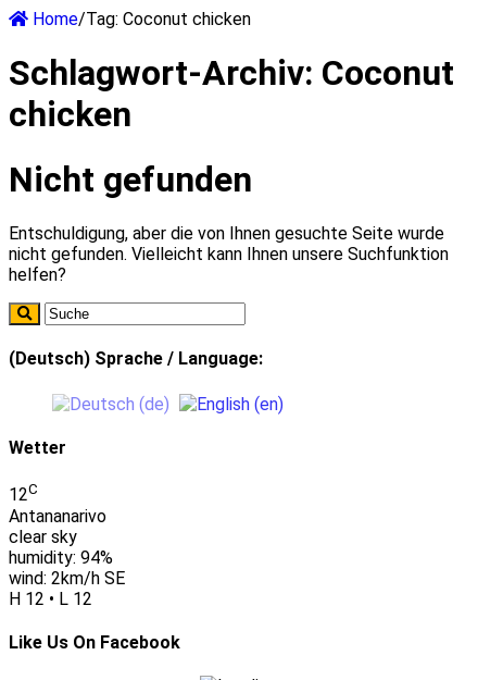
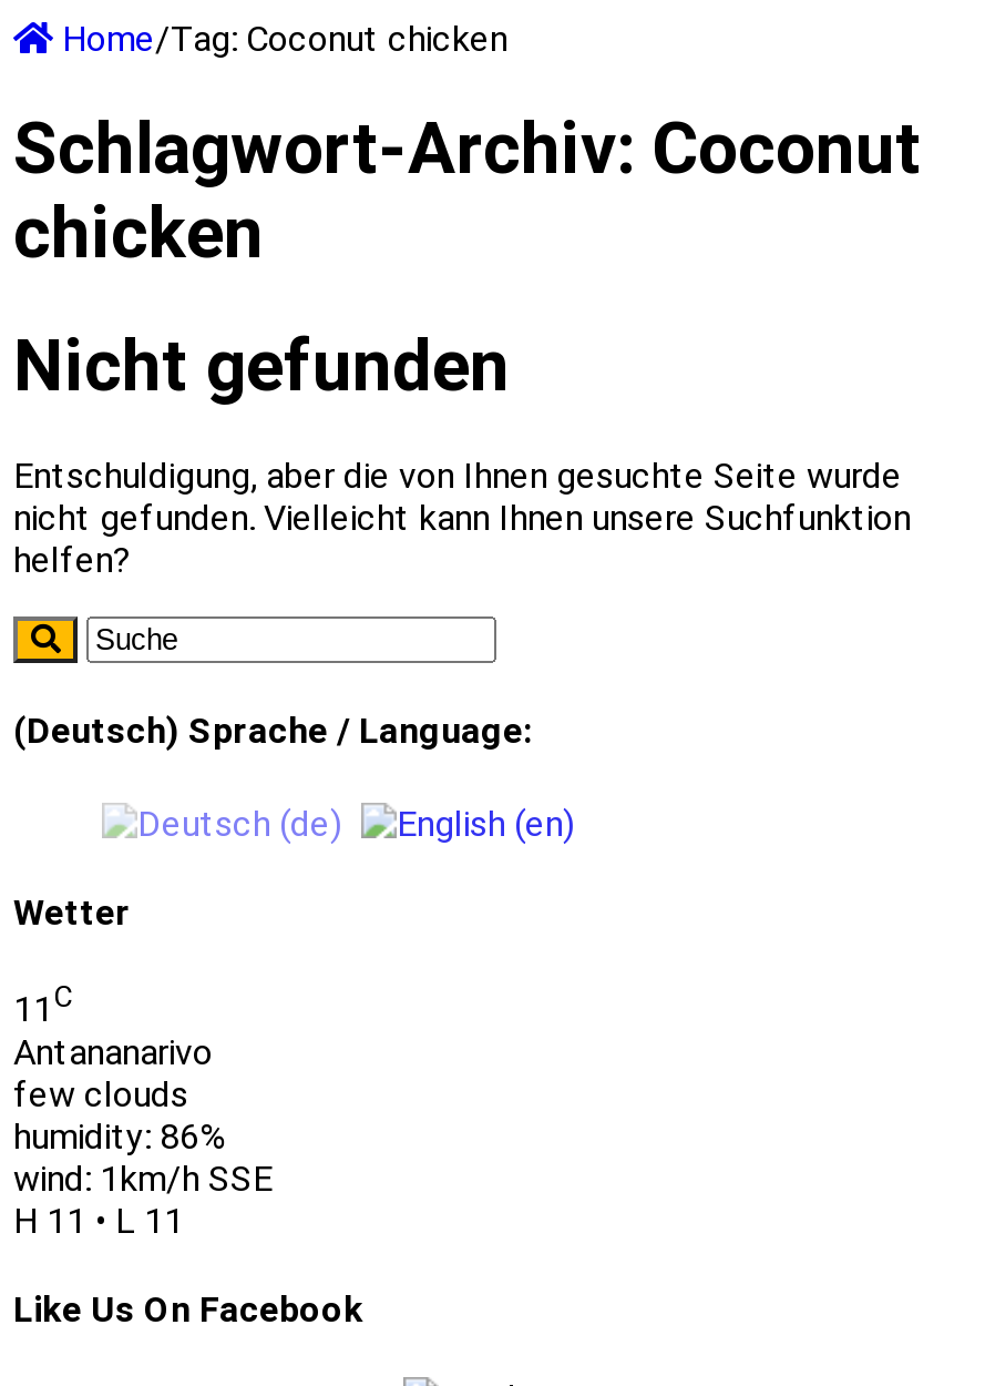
- 12 C
+ 11 C

- clear sky
- humidity: 94%
- wind: 2km/h SE
- H 12 • L 12
+ few clouds
+ humidity: 86%
+ wind: 1km/h SSE
+ H 11 • L 11
